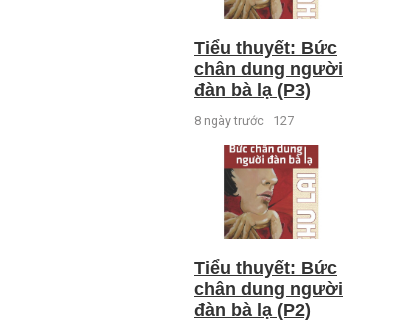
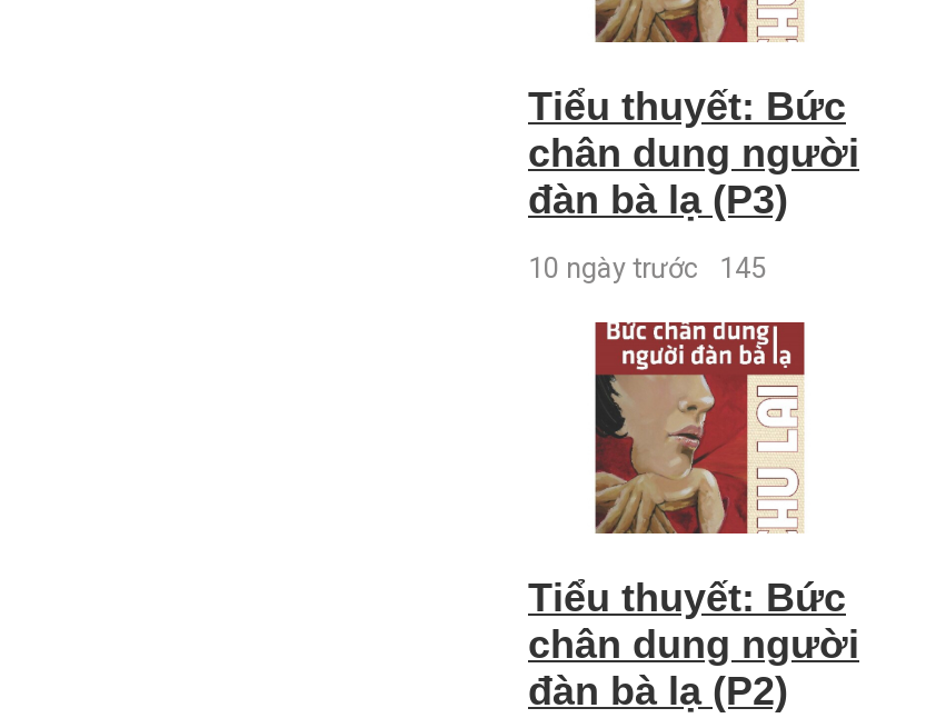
- 8 ngày trước 127
+ 10 ngày trước 145
